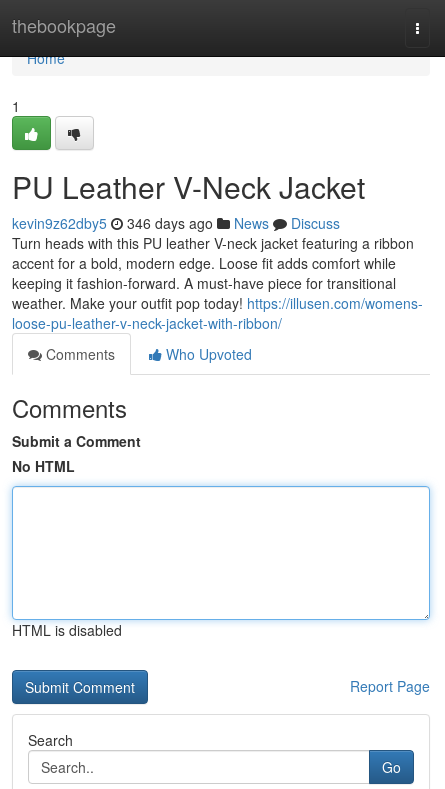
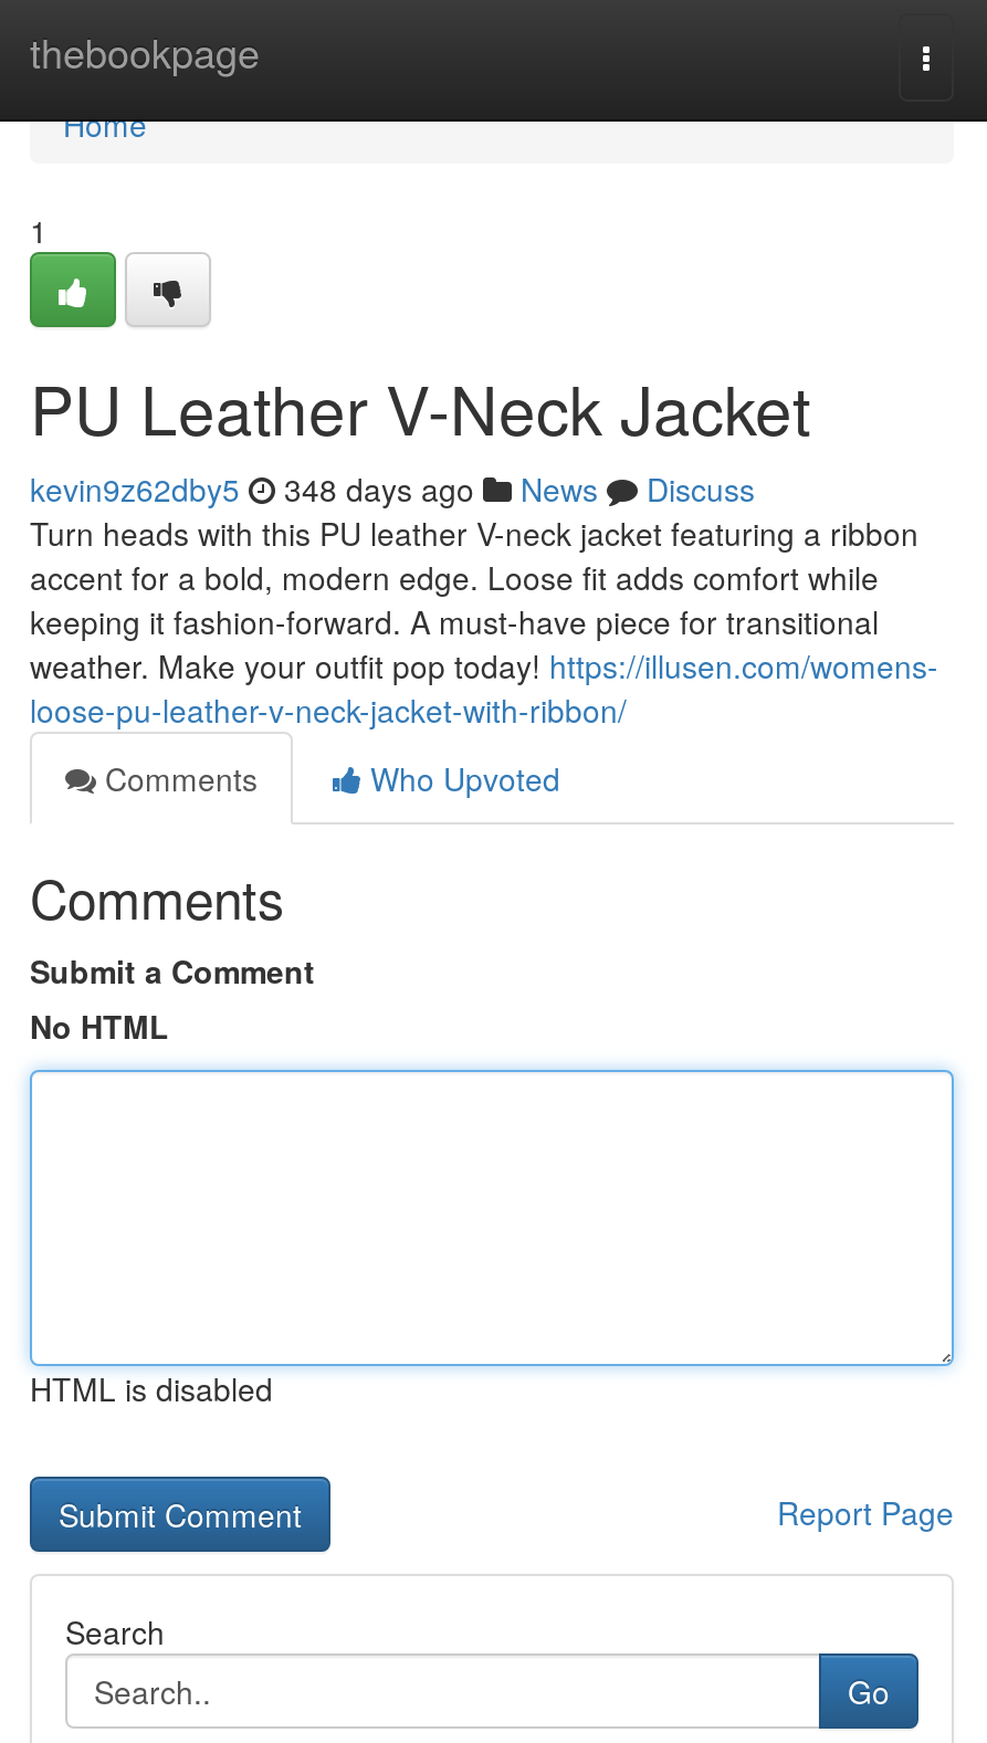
- kevin9z62dby5 346 days ago News Discuss
+ kevin9z62dby5 348 days ago News Discuss
